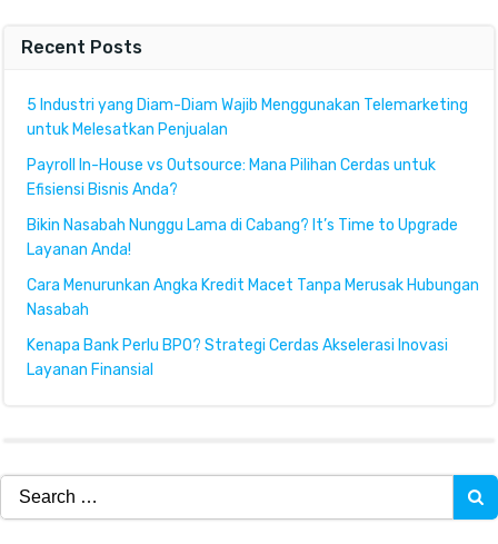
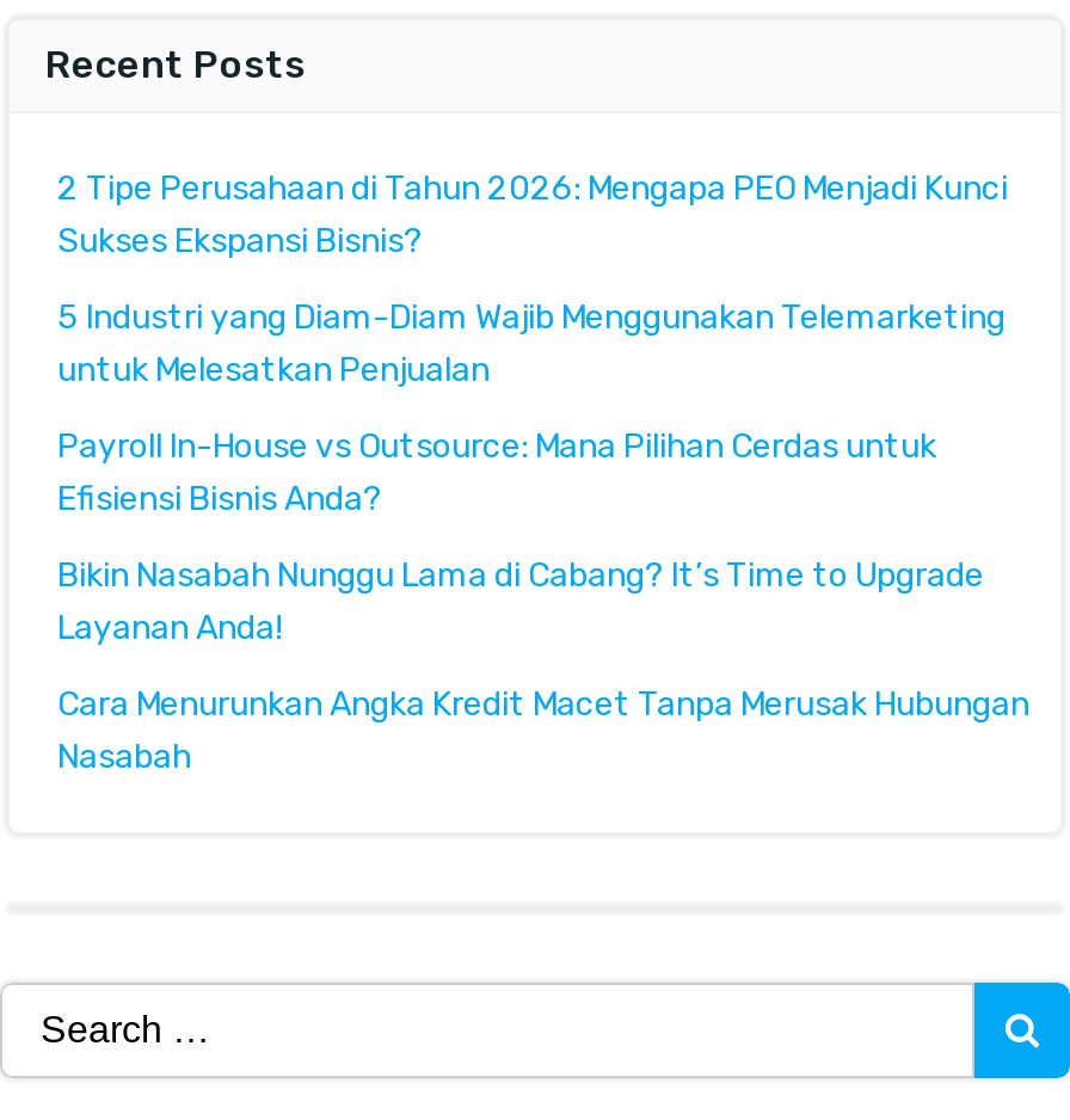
+ 2 Tipe Perusahaan di Tahun 2026: Mengapa PEO Menjadi Kunci
+ Sukses Ekspansi Bisnis?

moved down: 5 Industri yang Diam-Diam Wajib Menggunakan Telemarketing | untuk Melesatkan Penjualan | Payroll In-House vs Outsource: Mana Pilihan Cerdas untuk | Efisiensi Bisnis Anda? | Bikin Nasabah Nunggu Lama di Cabang? It’s Time to Upgrade | Layanan Anda! | Cara Menurunkan Angka Kredit Macet Tanpa Merusak Hubungan | Nasabah

- Kenapa Bank Perlu BPO? Strategi Cerdas Akselerasi Inovasi
- Layanan Finansial
